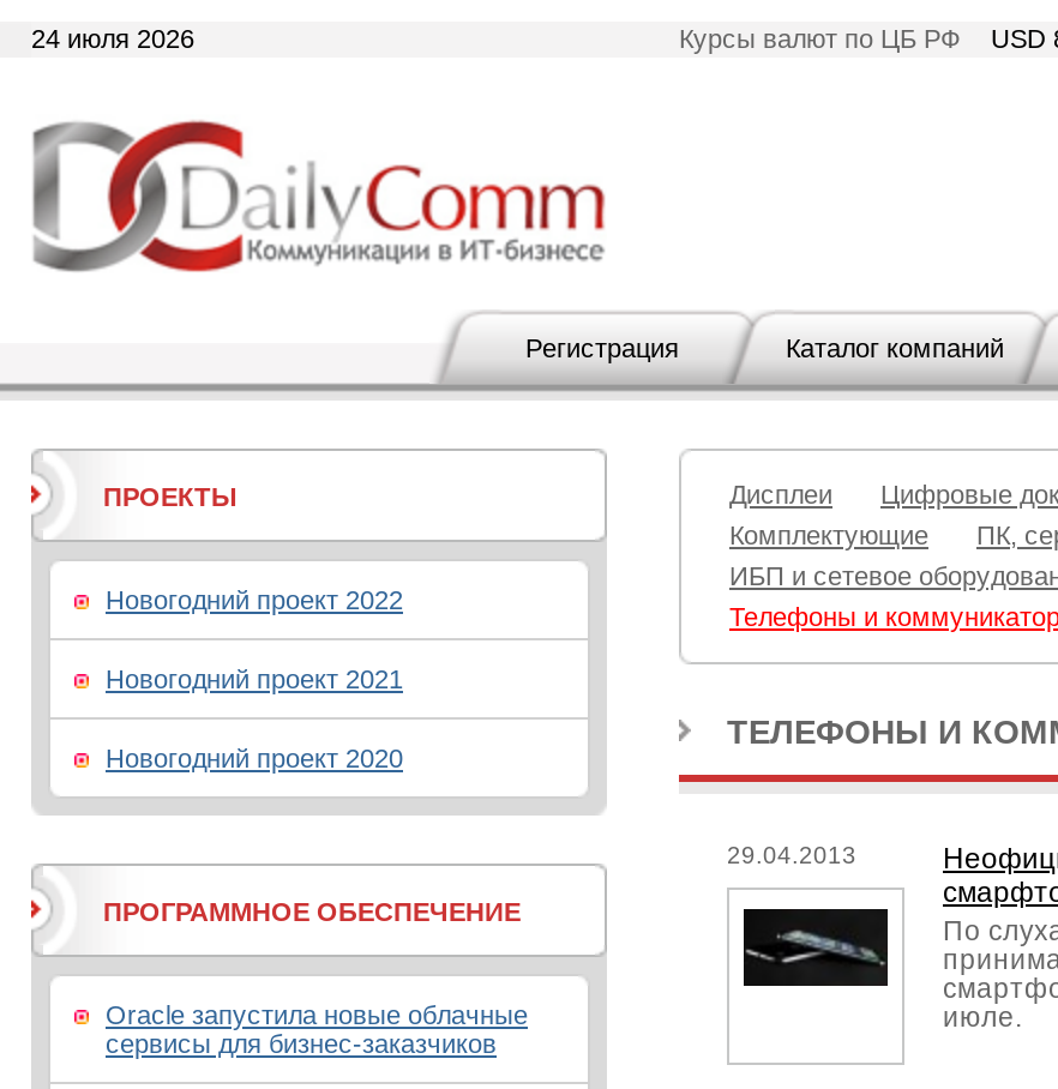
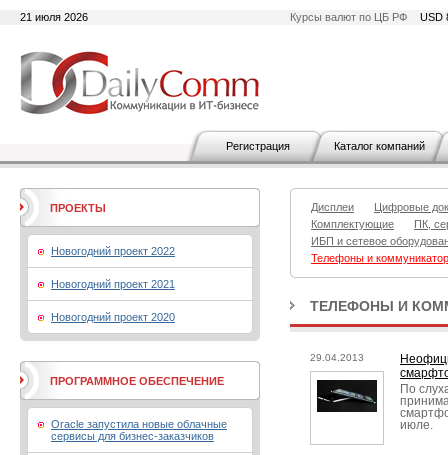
- 24 июля 2026
+ 21 июля 2026
